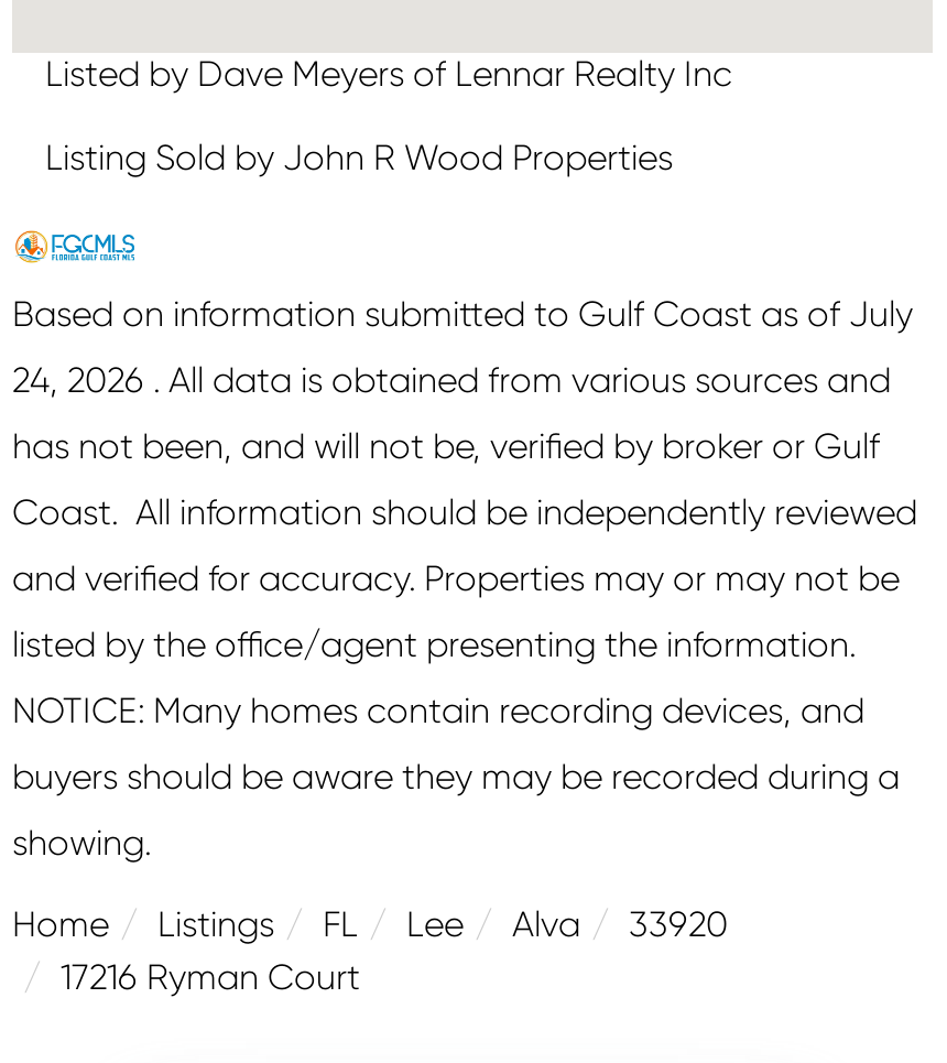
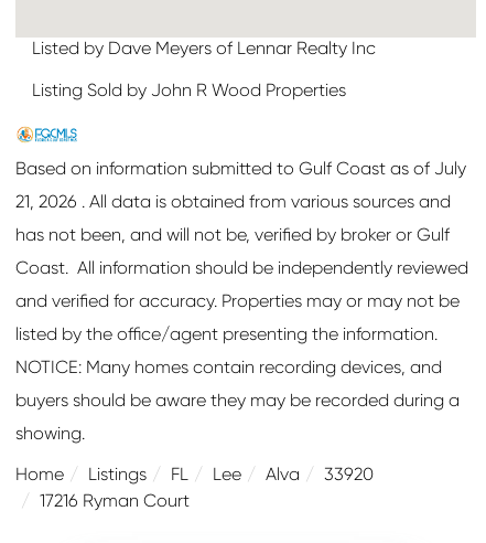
- 24, 2026 . All data is obtained from various sources and
+ 21, 2026 . All data is obtained from various sources and
